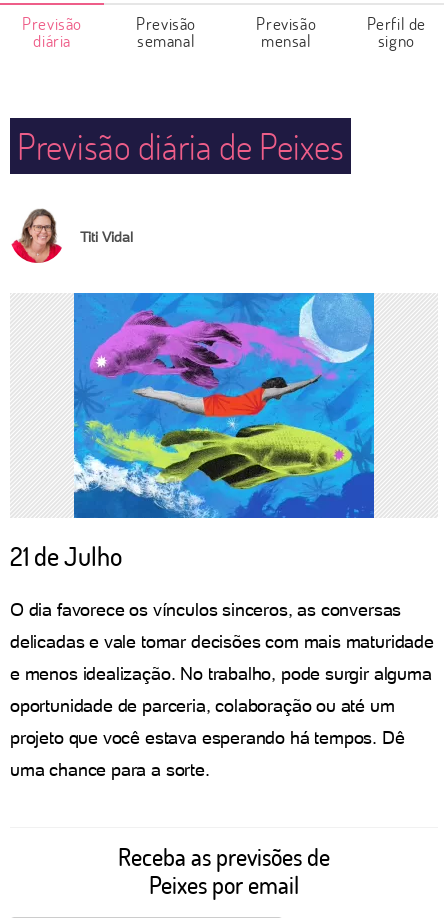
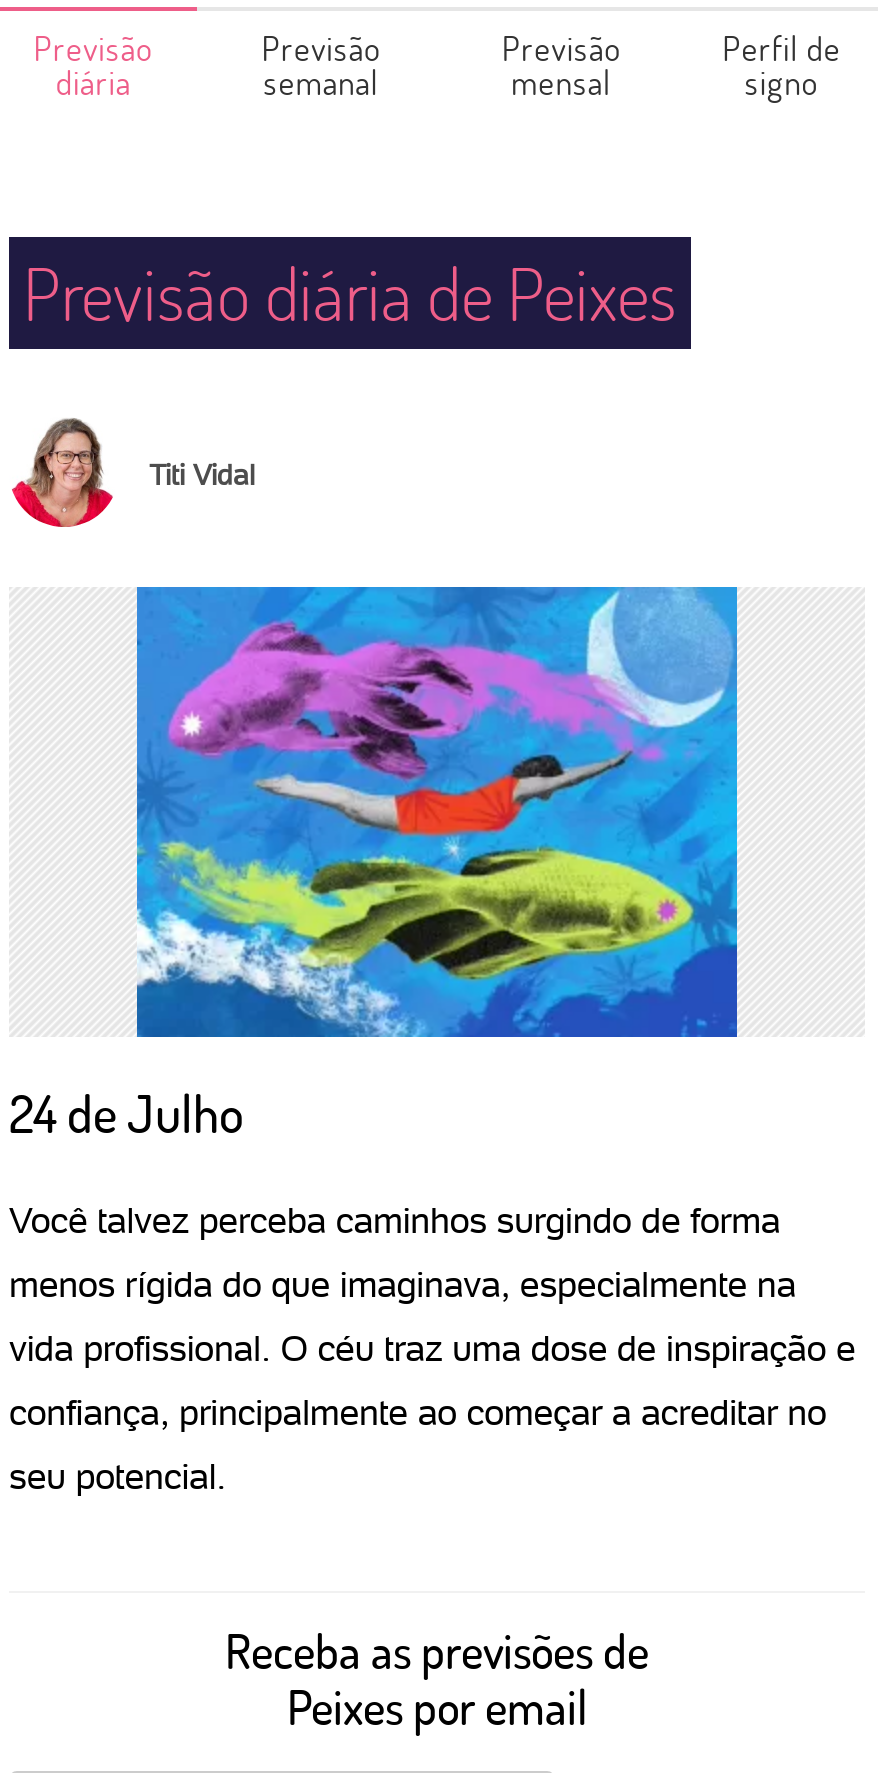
- 21 de Julho
- O dia favorece os vínculos sinceros, as conversas
- delicadas e vale tomar decisões com mais maturidade
- e menos idealização. No trabalho, pode surgir alguma
- oportunidade de parceria, colaboração ou até um
- projeto que você estava esperando há tempos. Dê
- uma chance para a sorte.
+ 24 de Julho
+ Você talvez perceba caminhos surgindo de forma
+ menos rígida do que imaginava, especialmente na
+ vida profissional. O céu traz uma dose de inspiração e
+ confiança, principalmente ao começar a acreditar no
+ seu potencial.
